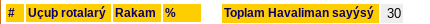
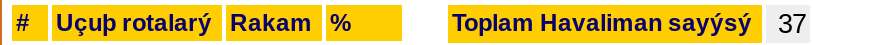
- Toplam Havaliman sayýsý 30
+ Toplam Havaliman sayýsý 37
